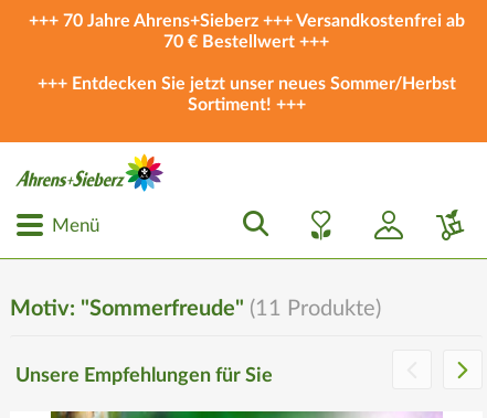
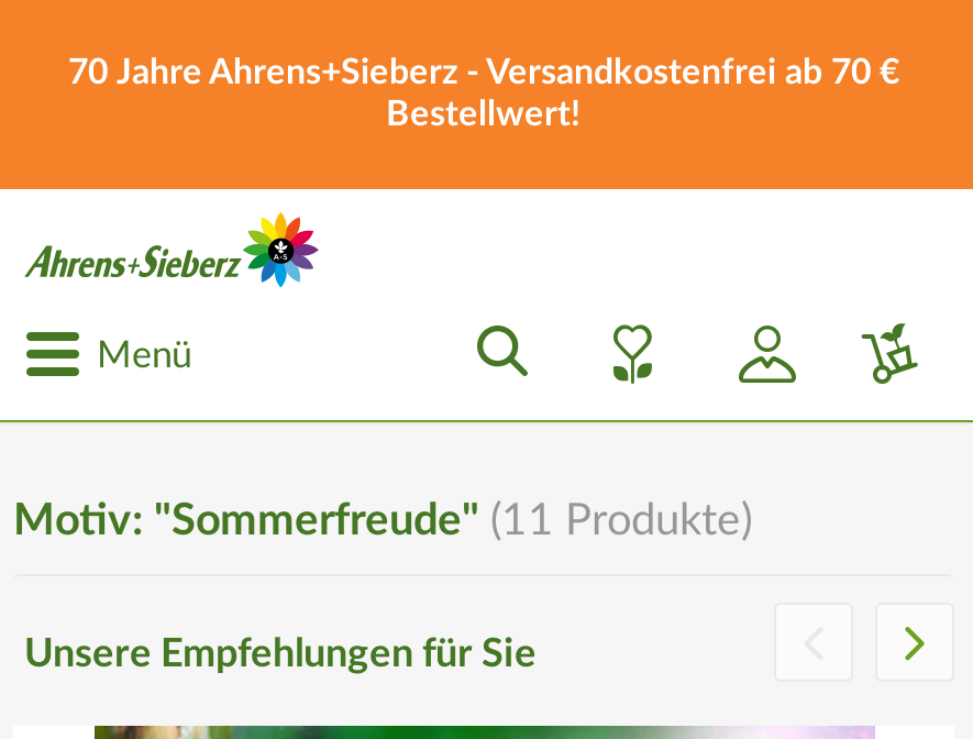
- +++ 70 Jahre Ahrens+Sieberz +++ Versandkostenfrei ab
- 70 € Bestellwert +++
- +++ Entdecken Sie jetzt unser neues Sommer/Herbst
- Sortiment! +++
+ 70 Jahre Ahrens+Sieberz - Versandkostenfrei ab 70 €
+ Bestellwert!
